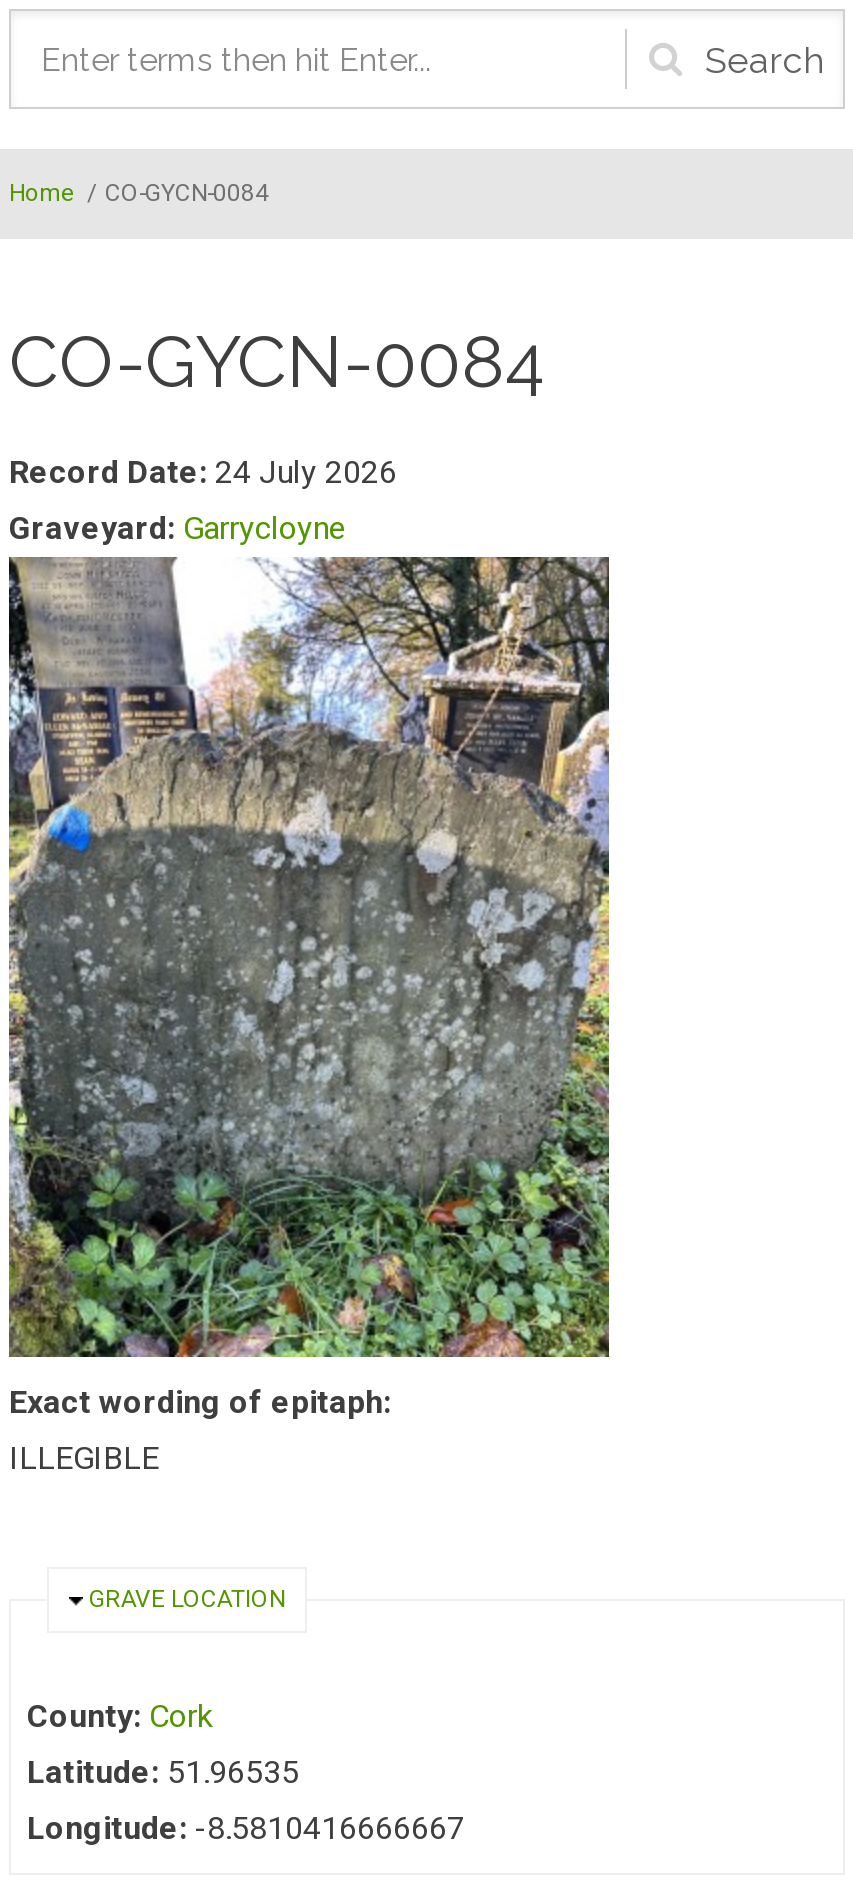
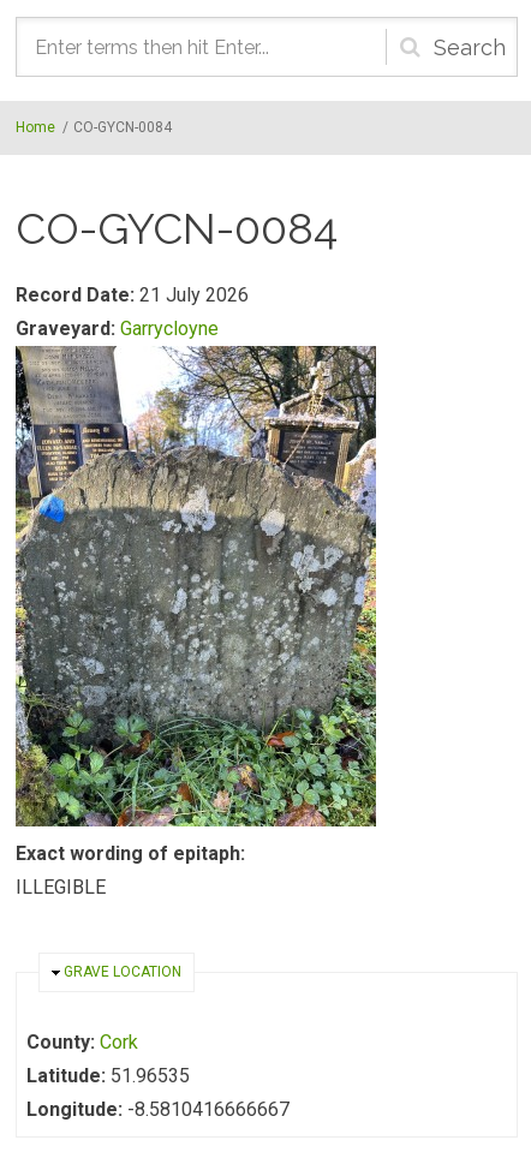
- Record Date: 24 July 2026
+ Record Date: 21 July 2026
